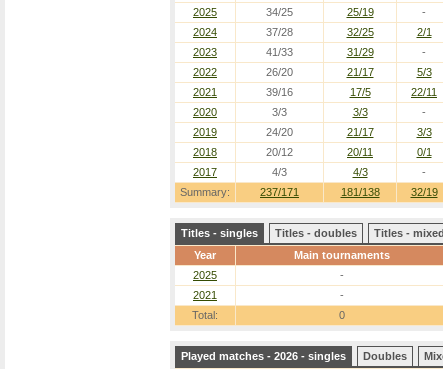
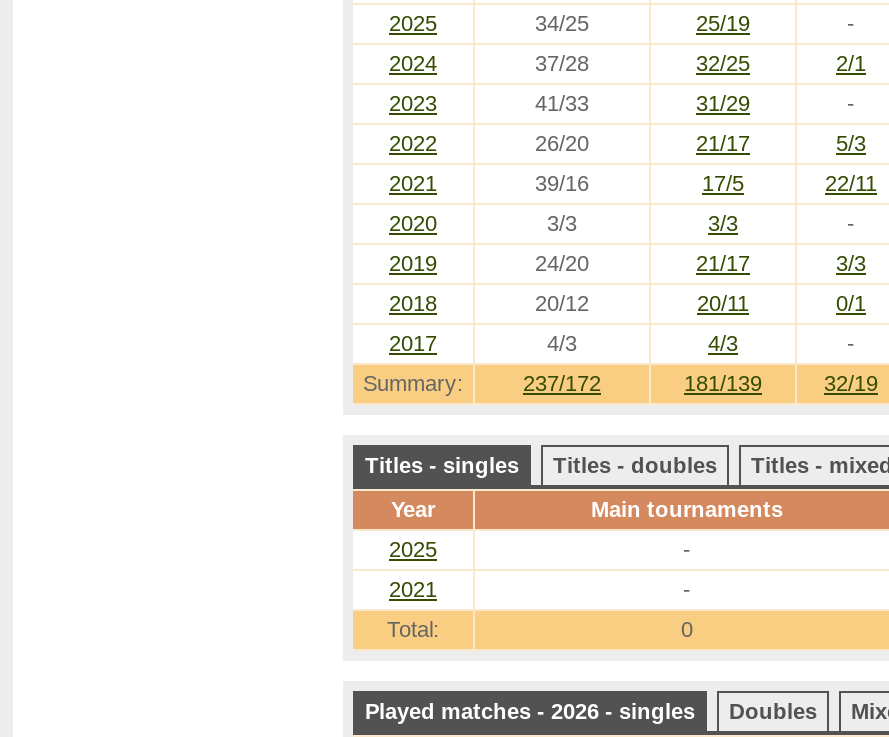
- 237/171
+ 237/172

- 181/138
+ 181/139
